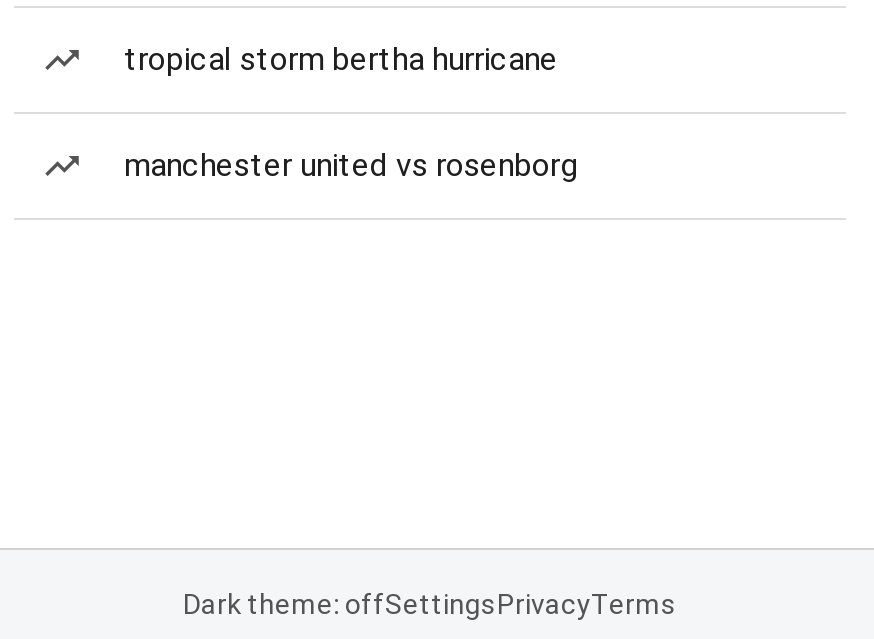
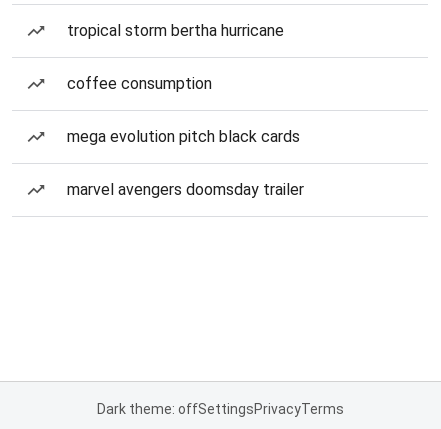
- manchester united vs rosenborg
+ coffee consumption
+ mega evolution pitch black cards
+ marvel avengers doomsday trailer
